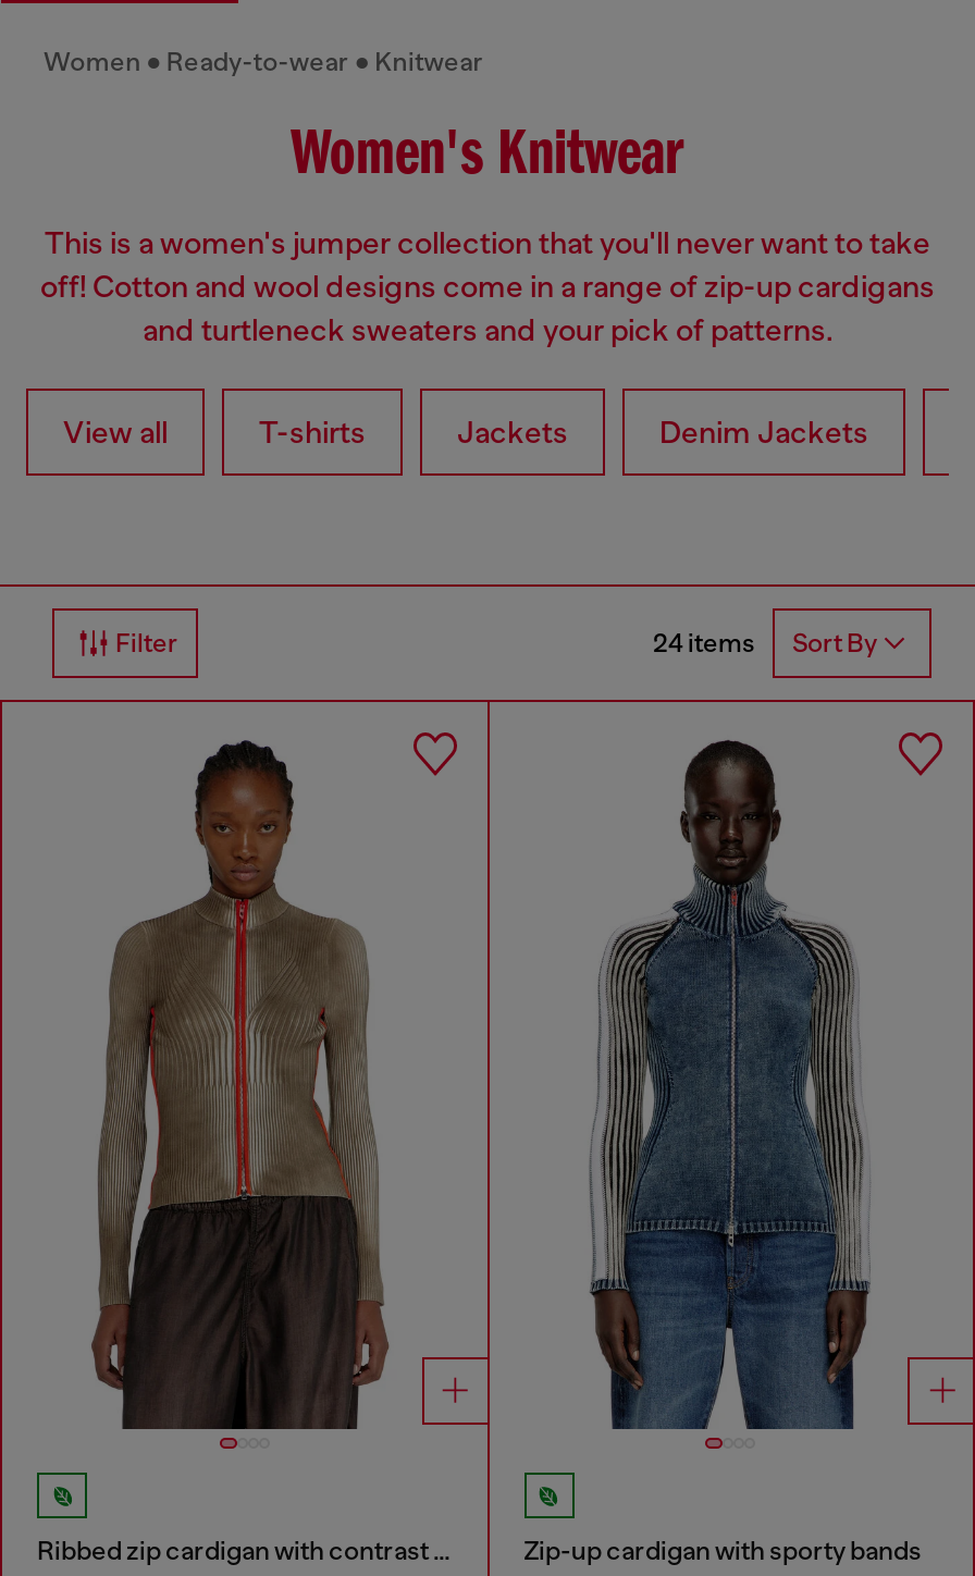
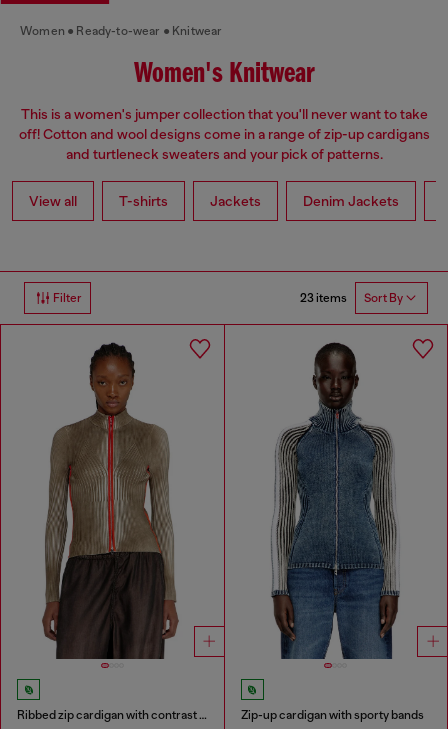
- 24 items Sort By
+ 23 items Sort By
